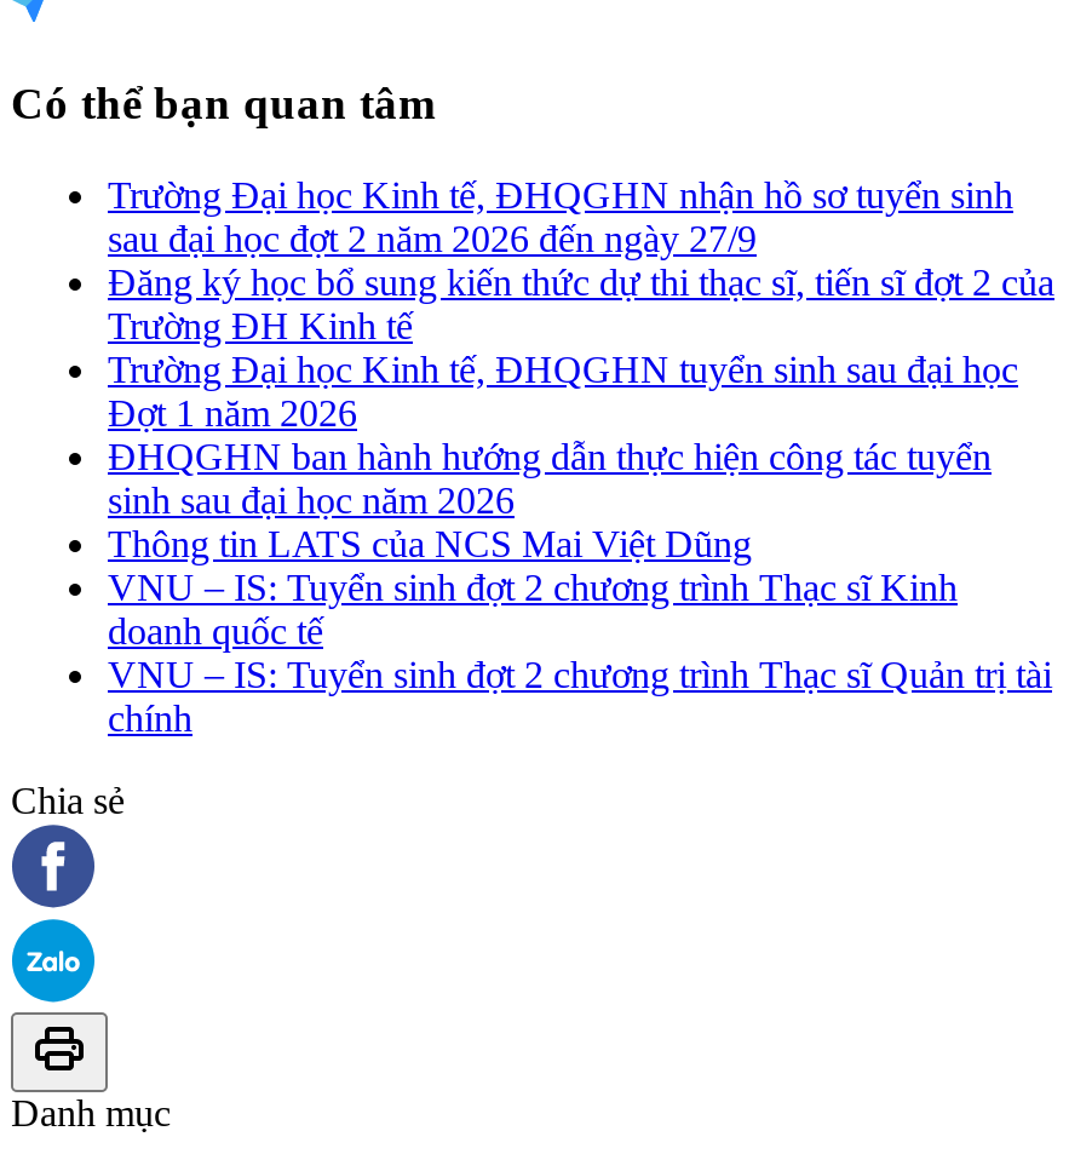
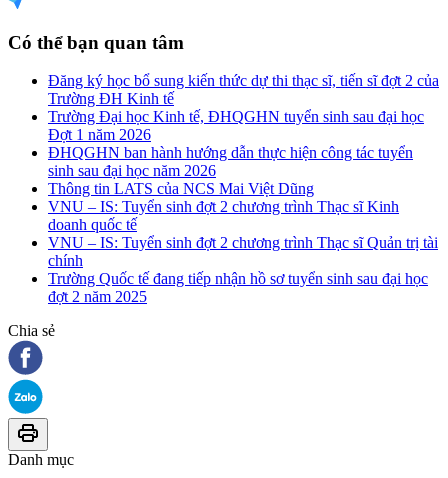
- Trường Đại học Kinh tế, ĐHQGHN nhận hồ sơ tuyển sinh
- sau đại học đợt 2 năm 2026 đến ngày 27/9

moved up: Đăng ký học bổ sung kiến thức dự thi thạc sĩ, tiến sĩ đợt 2 của | Trường ĐH Kinh tế | Trường Đại học Kinh tế, ĐHQGHN tuyển sinh sau đại học | ... | VNU – IS: Tuyển sinh đợt 2 chương trình Thạc sĩ Quản trị tài | chính

+ Trường Quốc tế đang tiếp nhận hồ sơ tuyển sinh sau đại học
+ đợt 2 năm 2025
